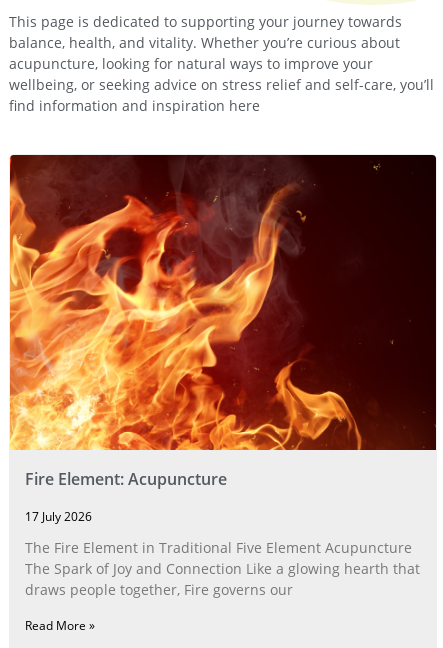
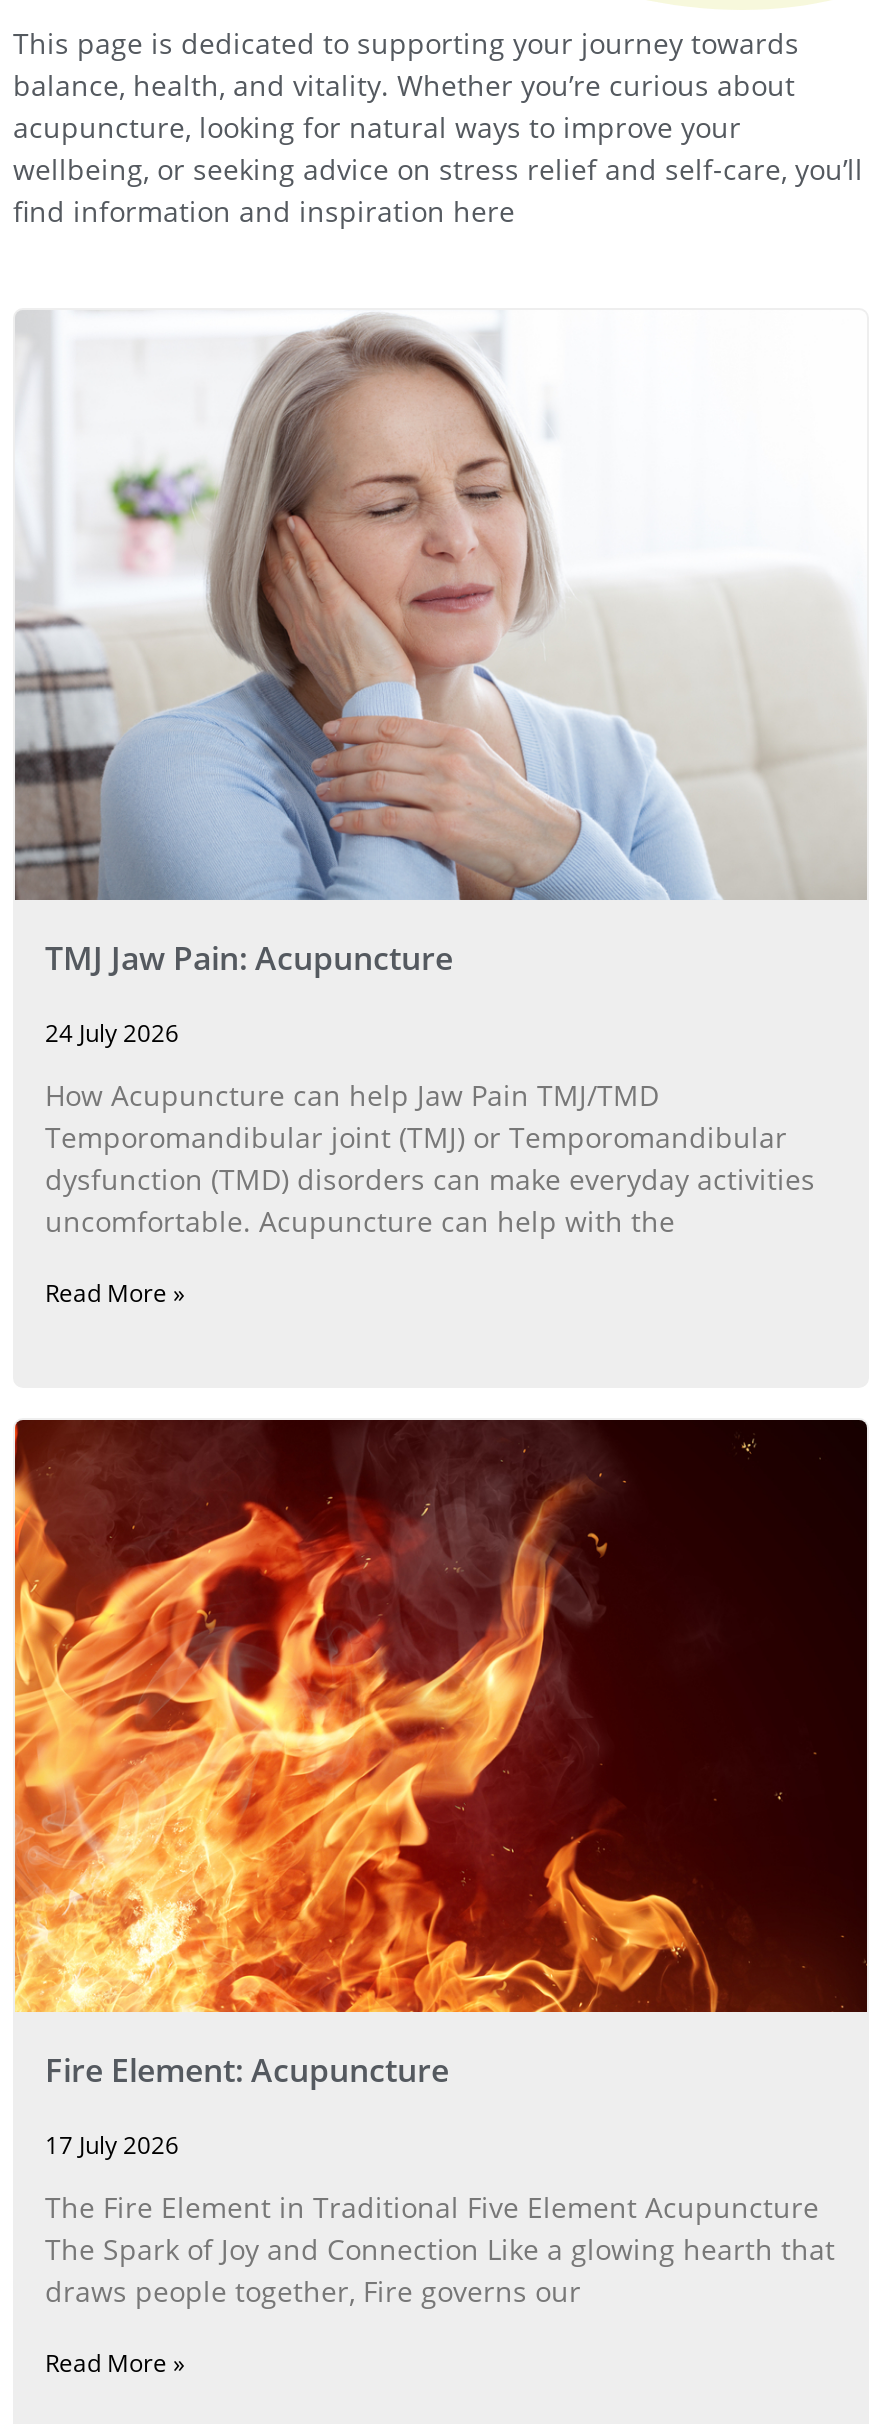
+ [image]
+ TMJ Jaw Pain: Acupuncture
+ 24 July 2026
+ How Acupuncture can help Jaw Pain TMJ/TMD
+ Temporomandibular joint (TMJ) or Temporomandibular
+ dysfunction (TMD) disorders can make everyday activities
+ uncomfortable. Acupuncture can help with the
+ Read More »
